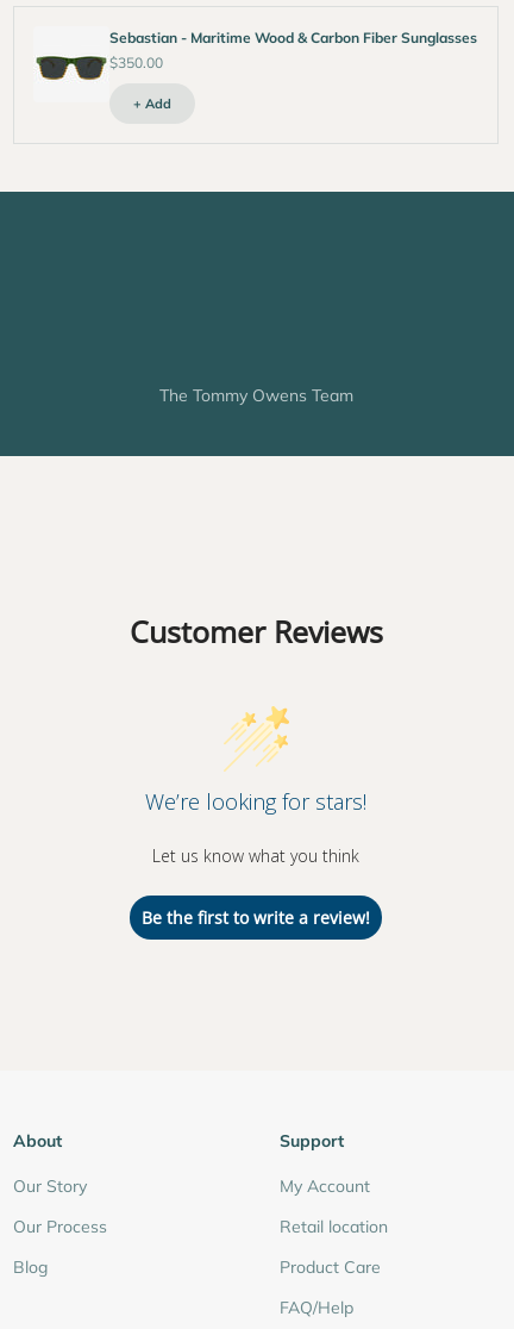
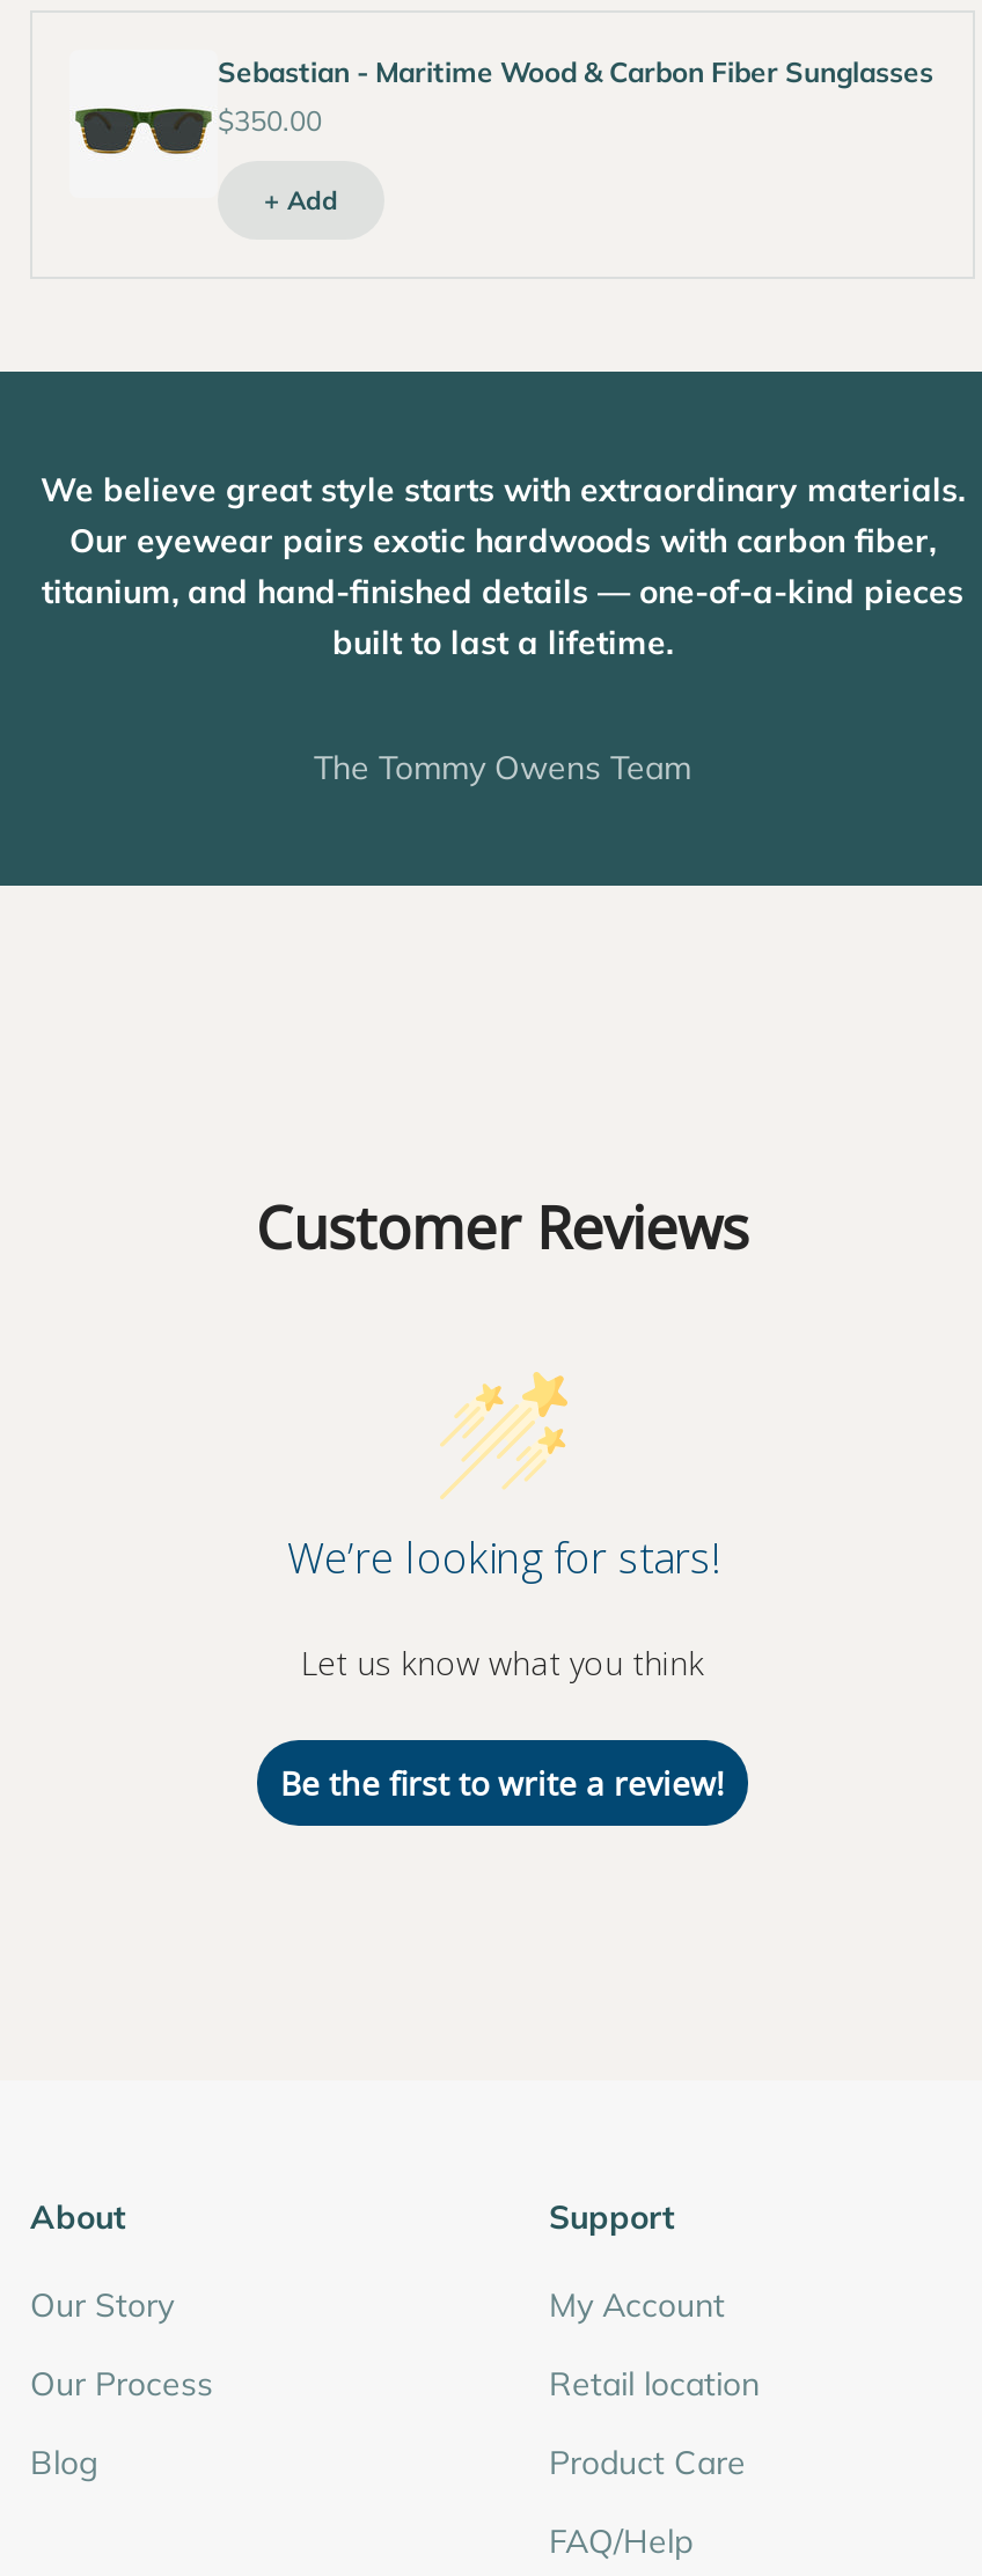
+ We believe great style starts with extraordinary materials.
+ Our eyewear pairs exotic hardwoods with carbon fiber,
+ titanium, and hand-finished details — one-of-a-kind pieces
+ built to last a lifetime.
